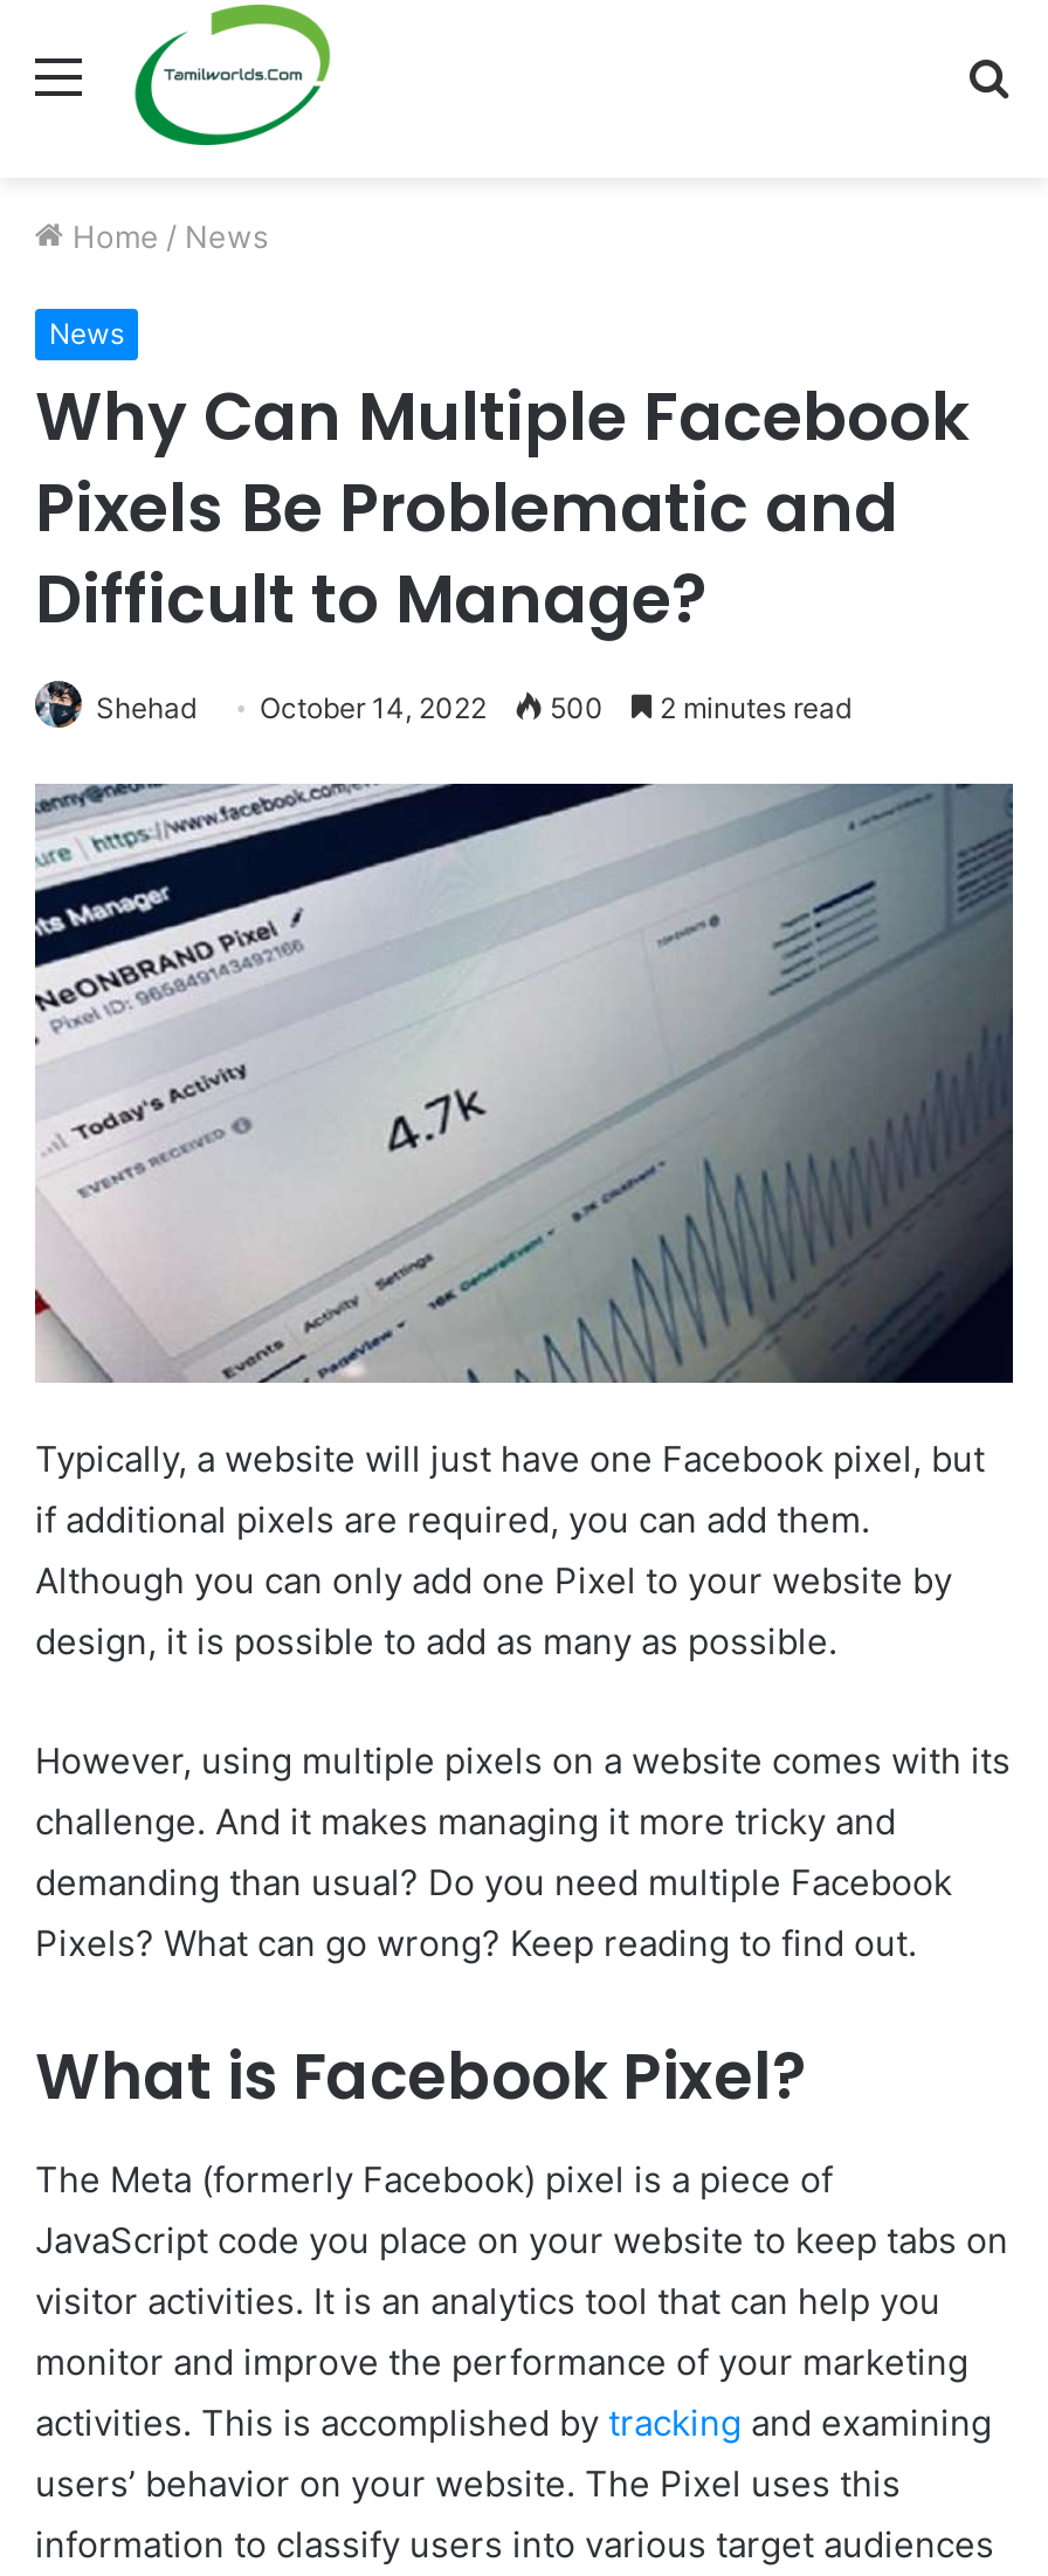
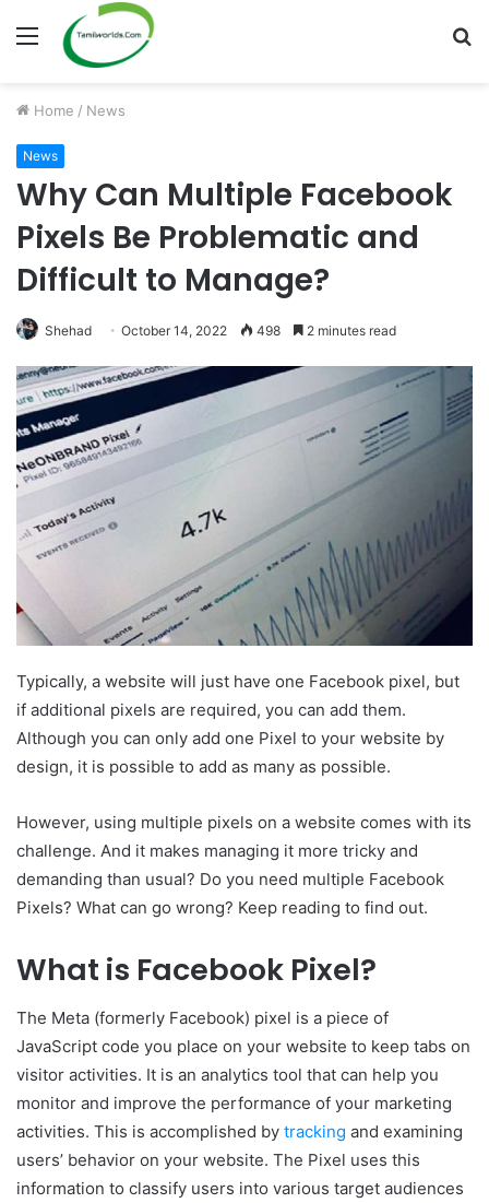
- Shehad October 14, 2022 500 2 minutes read
+ Shehad October 14, 2022 498 2 minutes read
